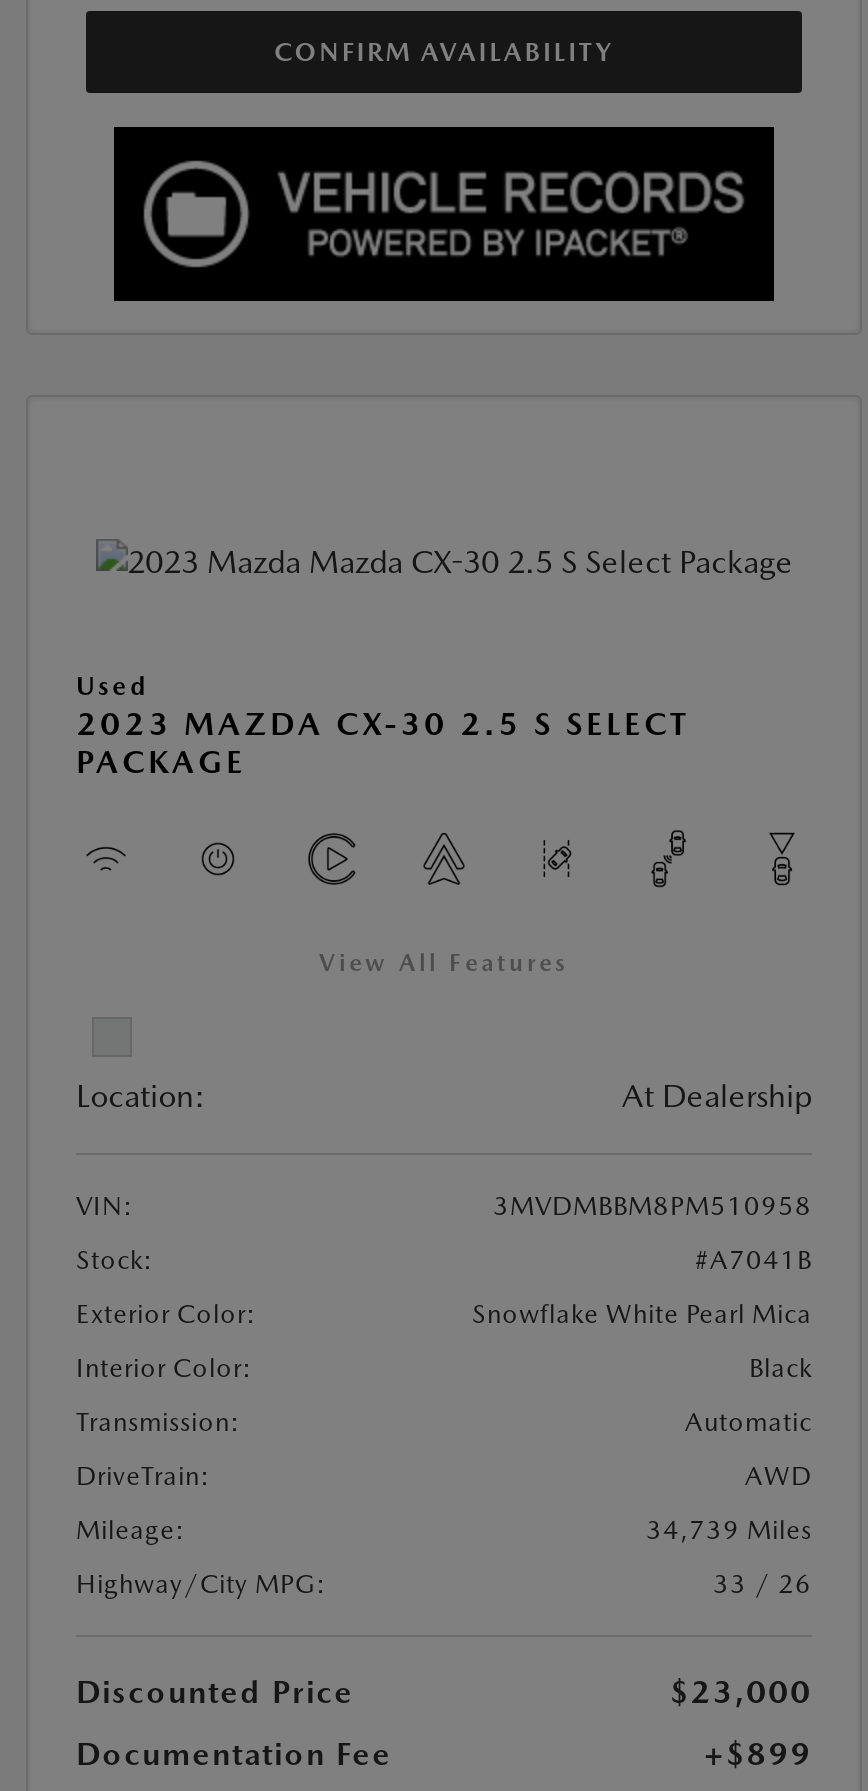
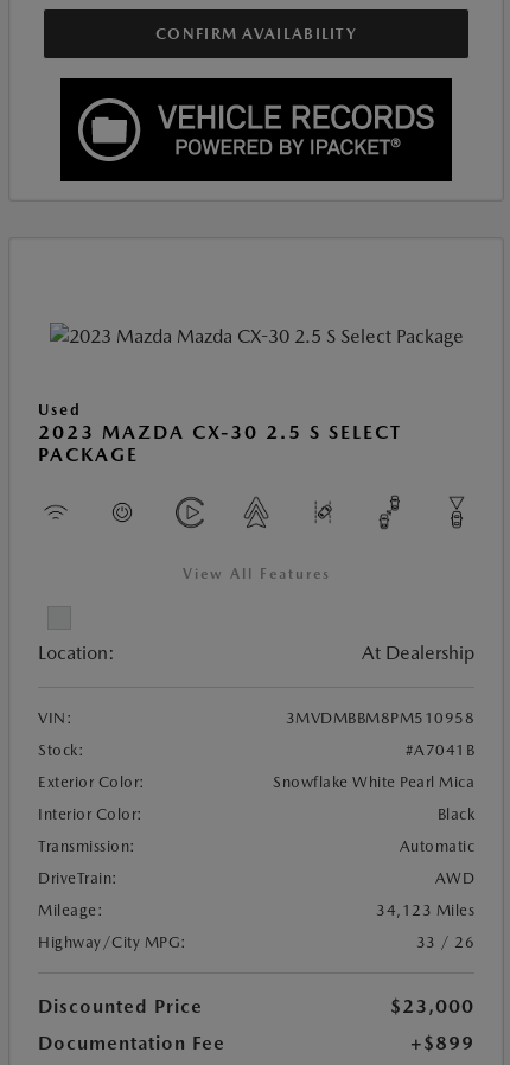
- 34,739 Miles
+ 34,123 Miles
